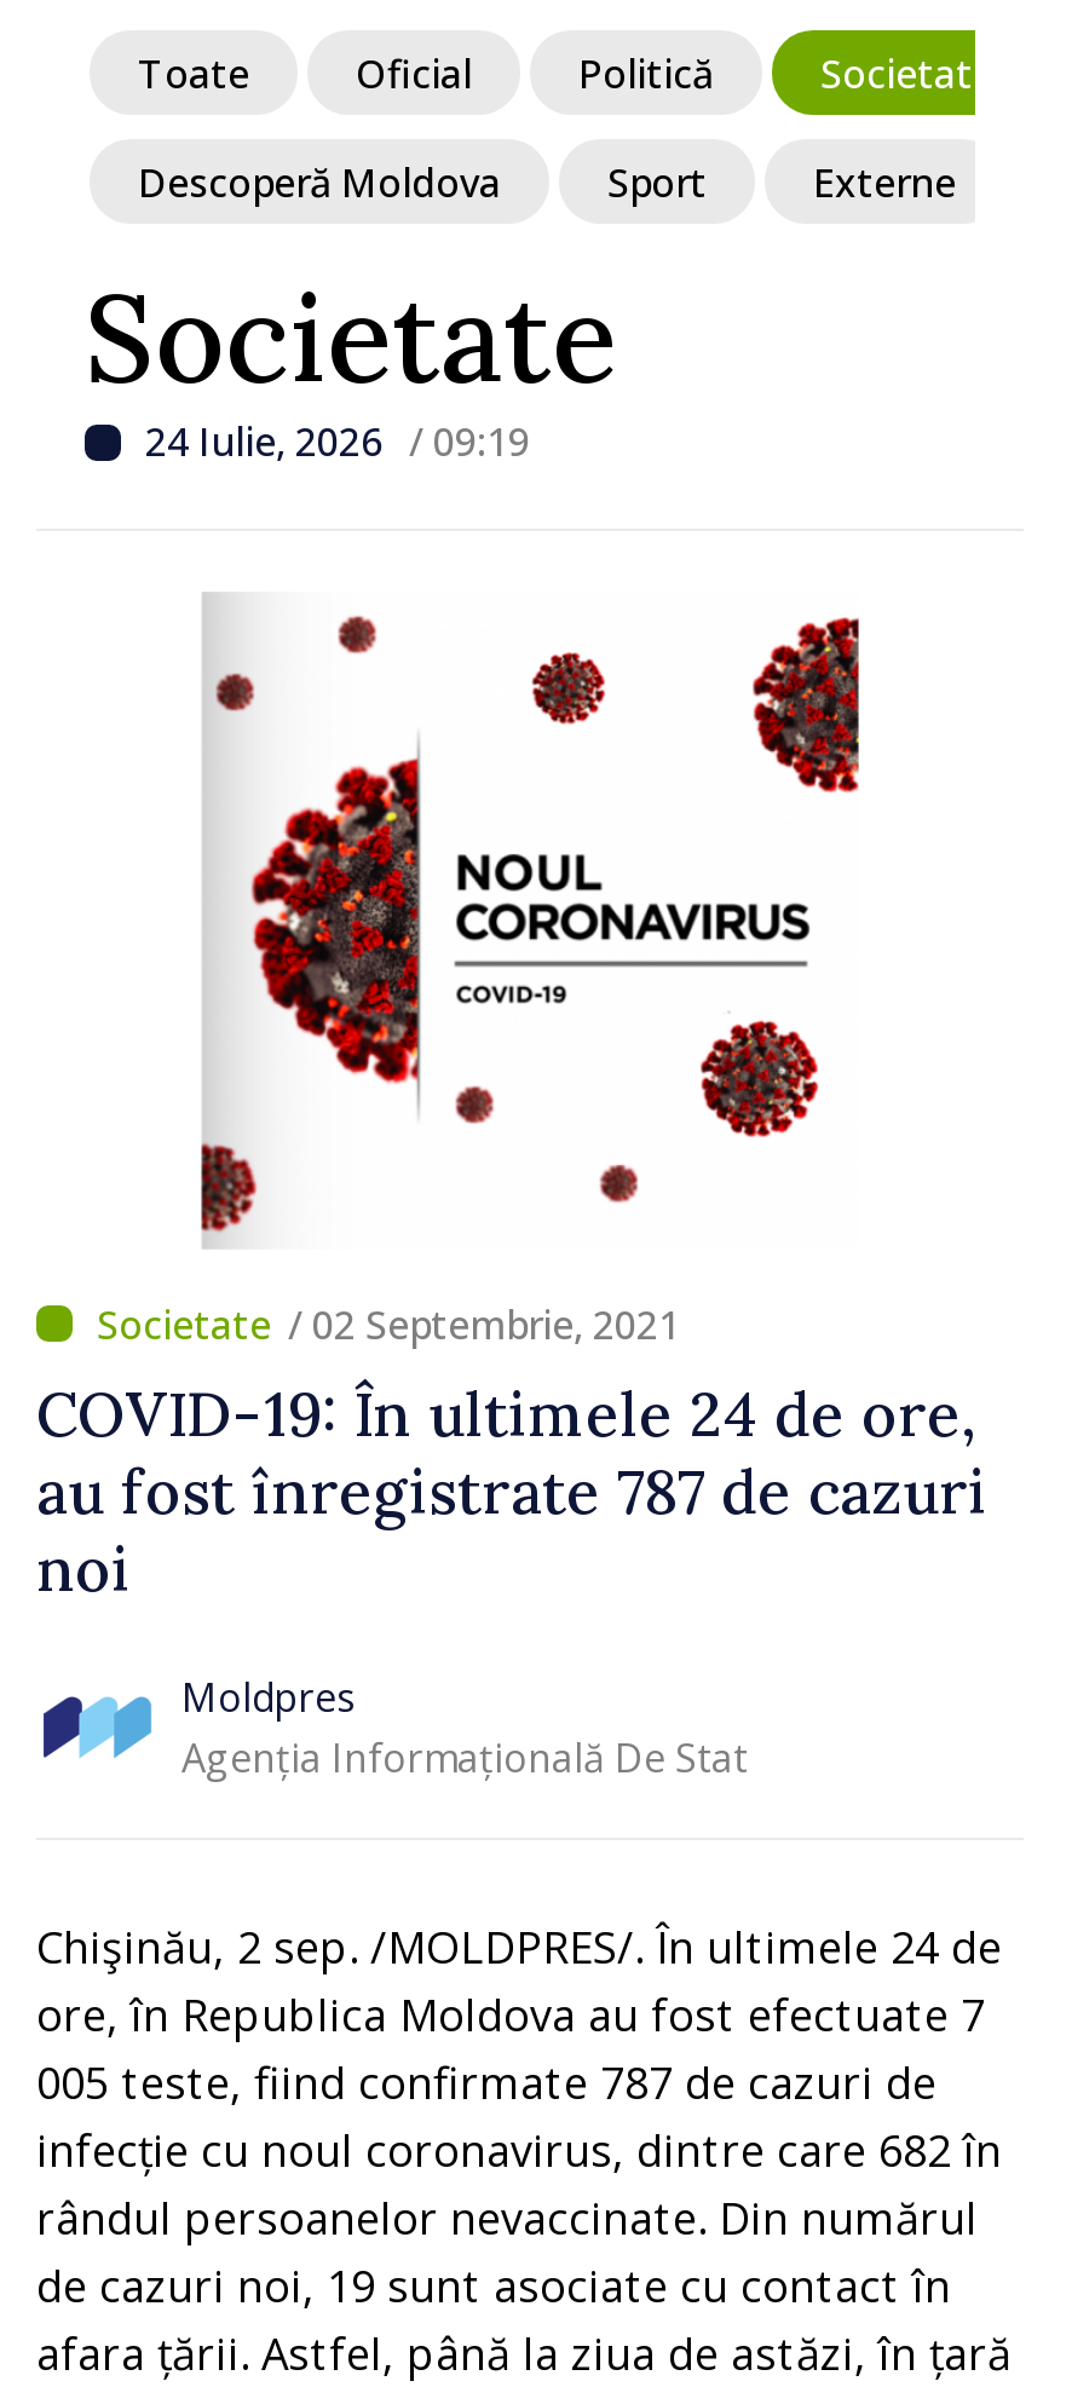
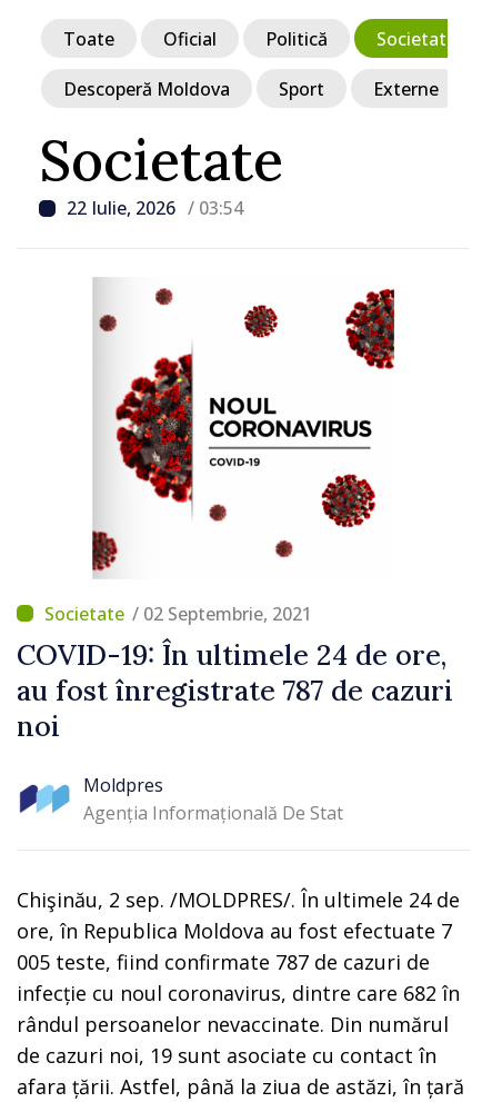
- 24 Iulie, 2026 / 09:19
+ 22 Iulie, 2026 / 03:54
